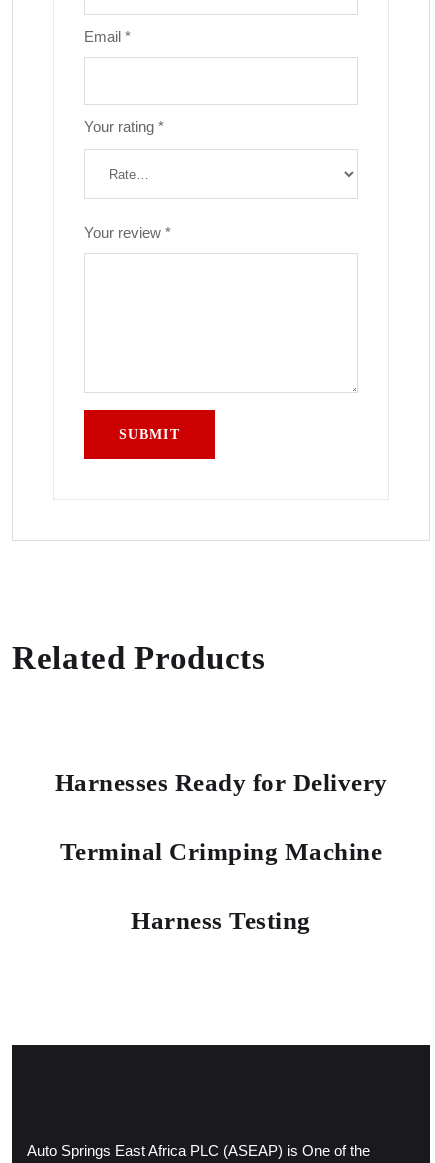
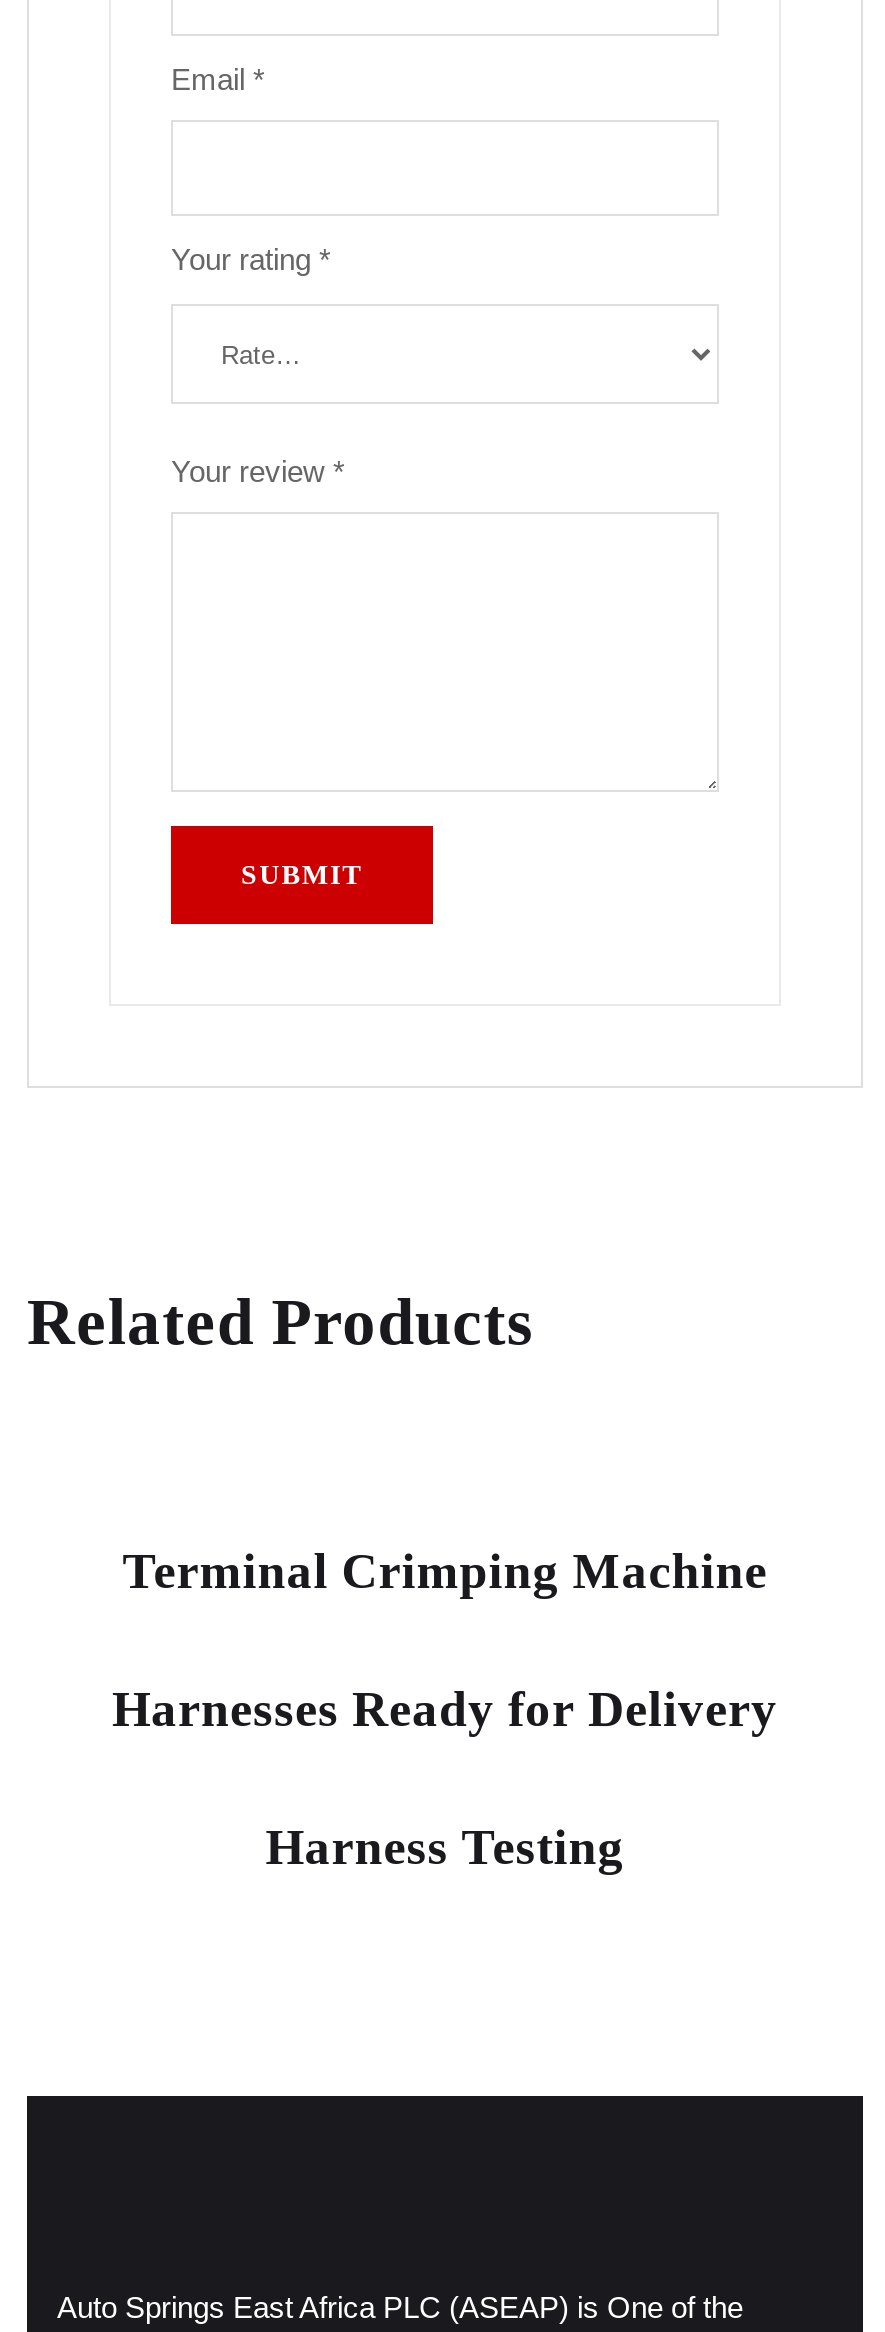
moved down: Harnesses Ready for Delivery

moved up: Terminal Crimping Machine
